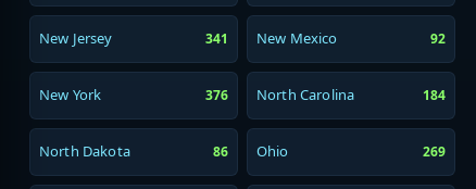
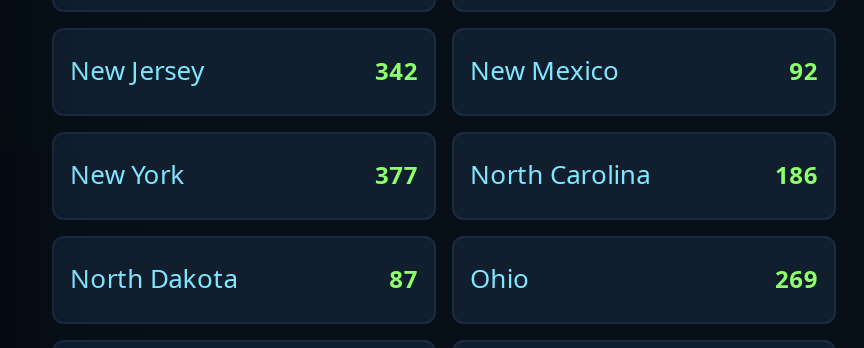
- 341 New Mexico
+ 342 New Mexico

- 376 North Carolina
+ 377 North Carolina

- 184
+ 186

- 86 Ohio
+ 87 Ohio
